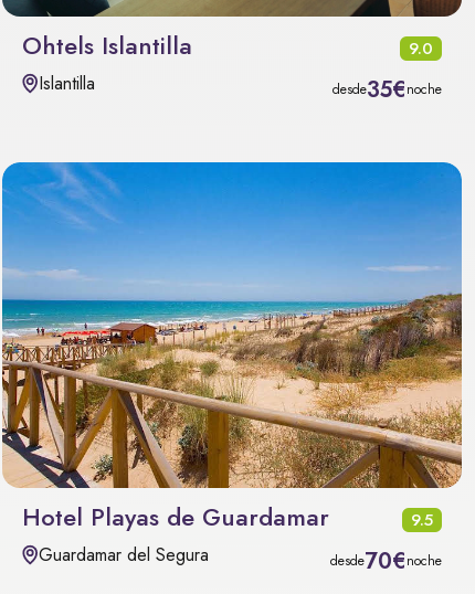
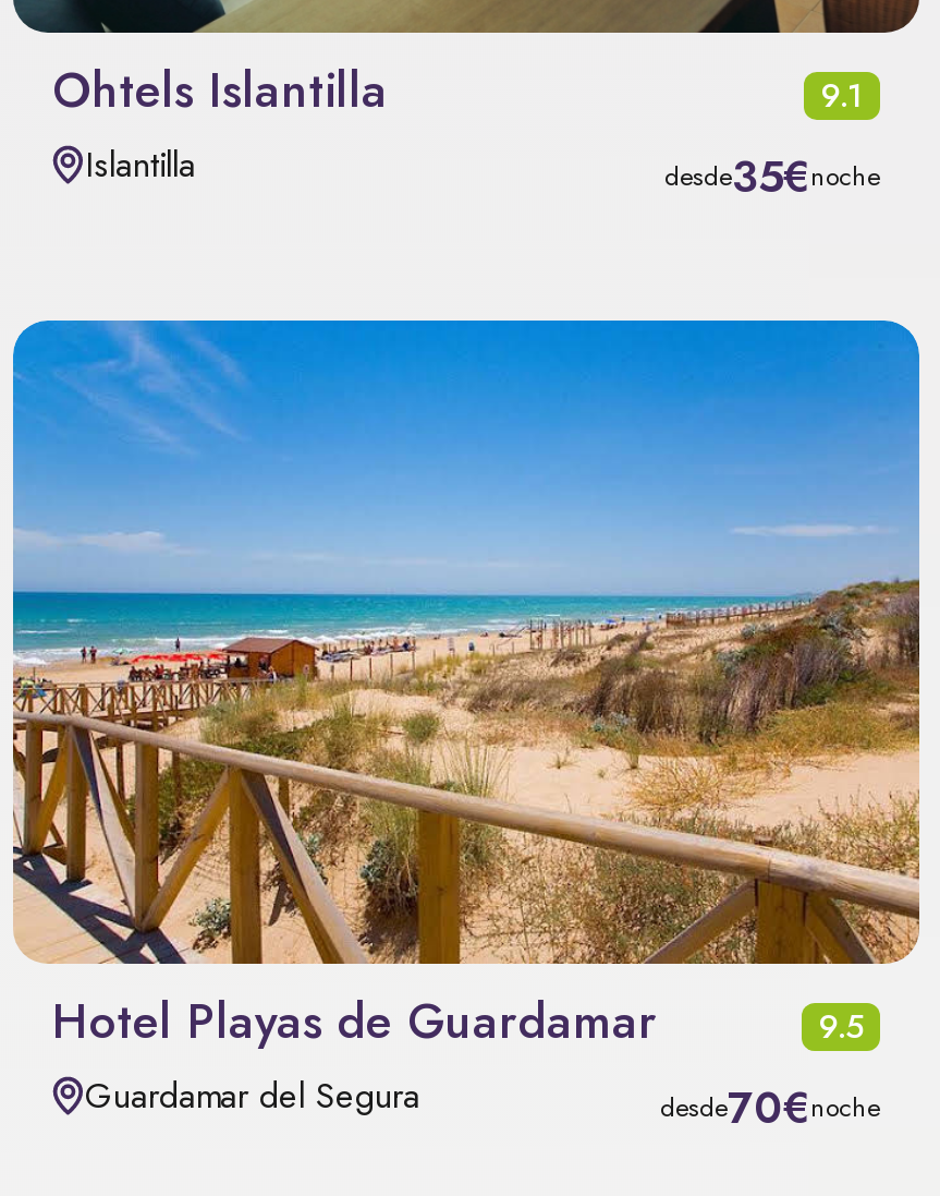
- 9.0
+ 9.1
